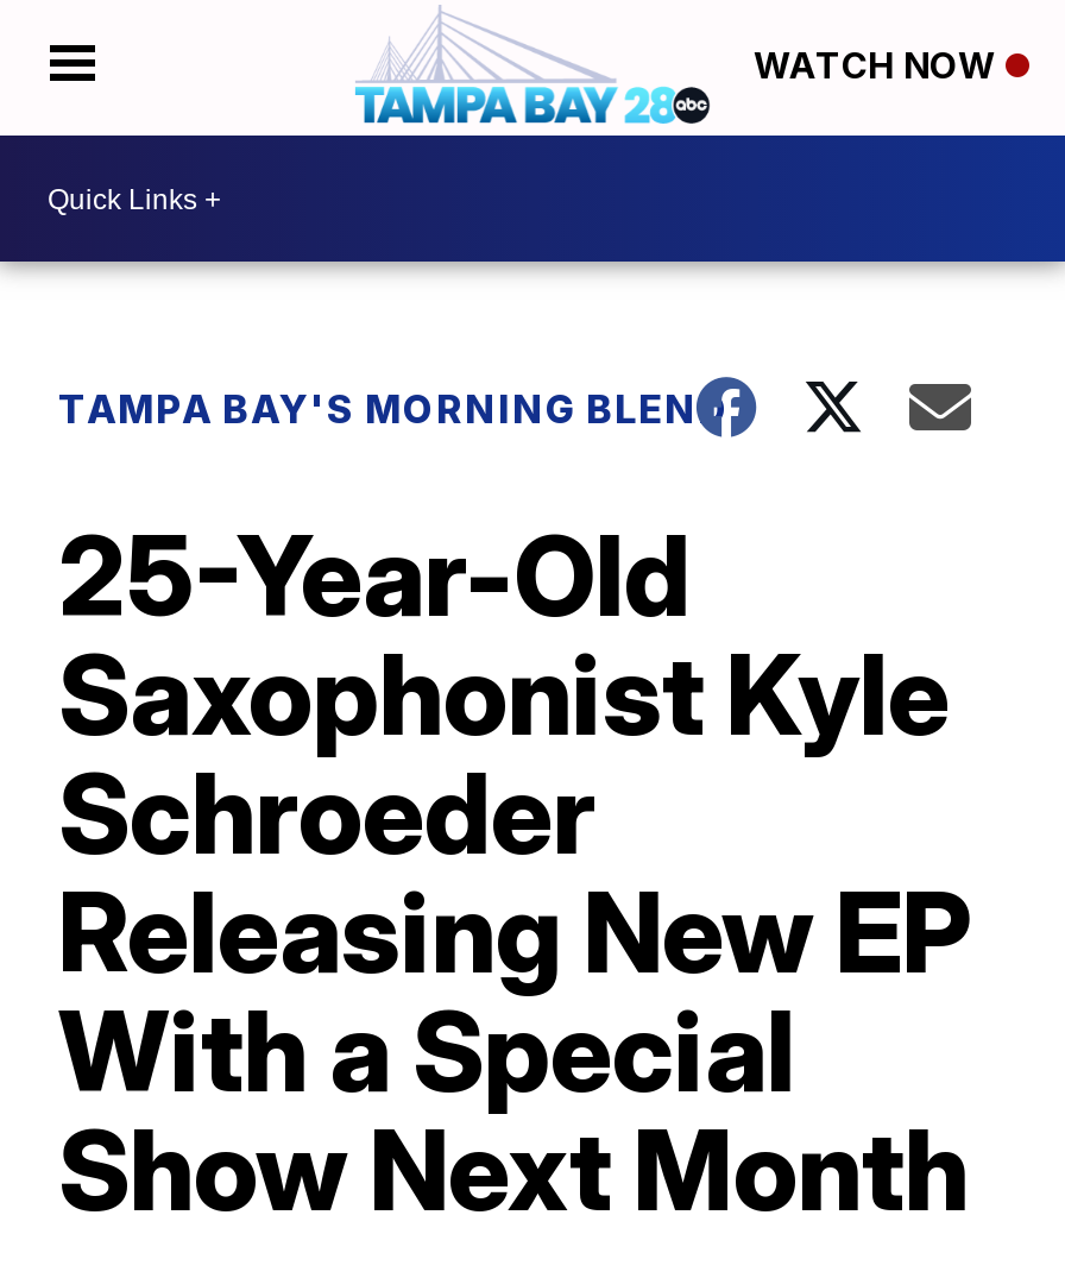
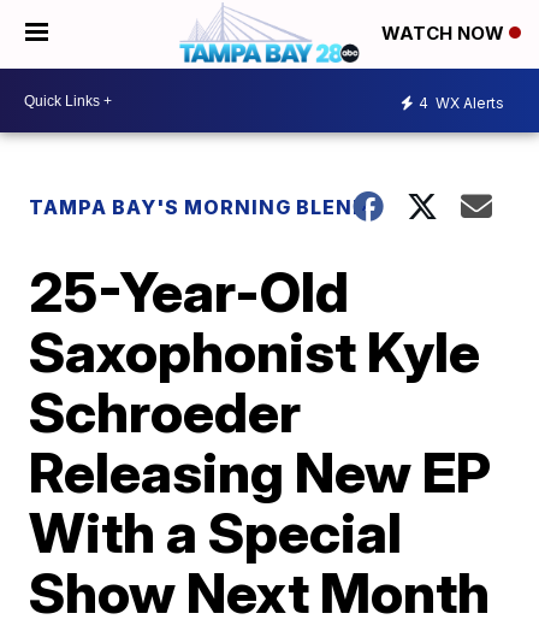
+ 4 WX Alerts
